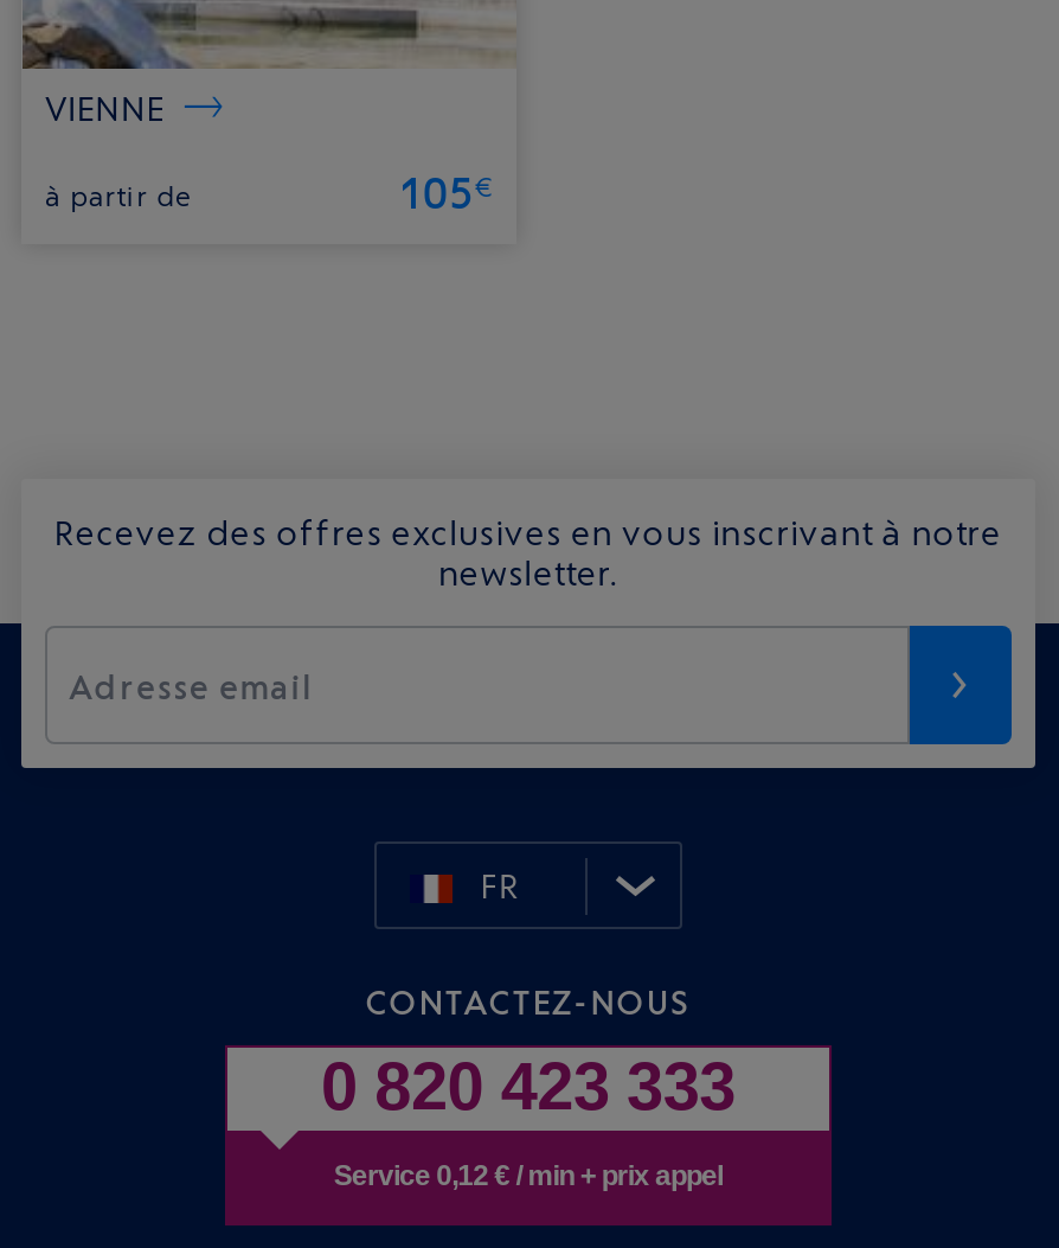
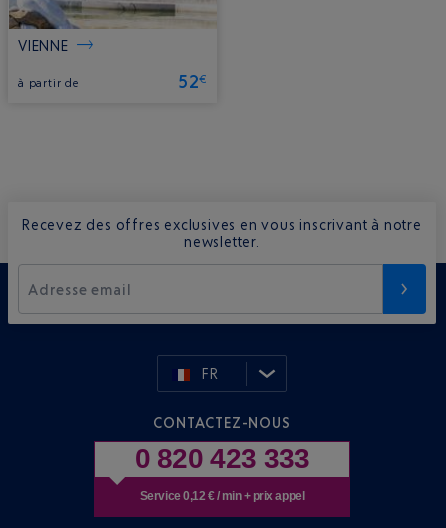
- 105€
+ 52€
